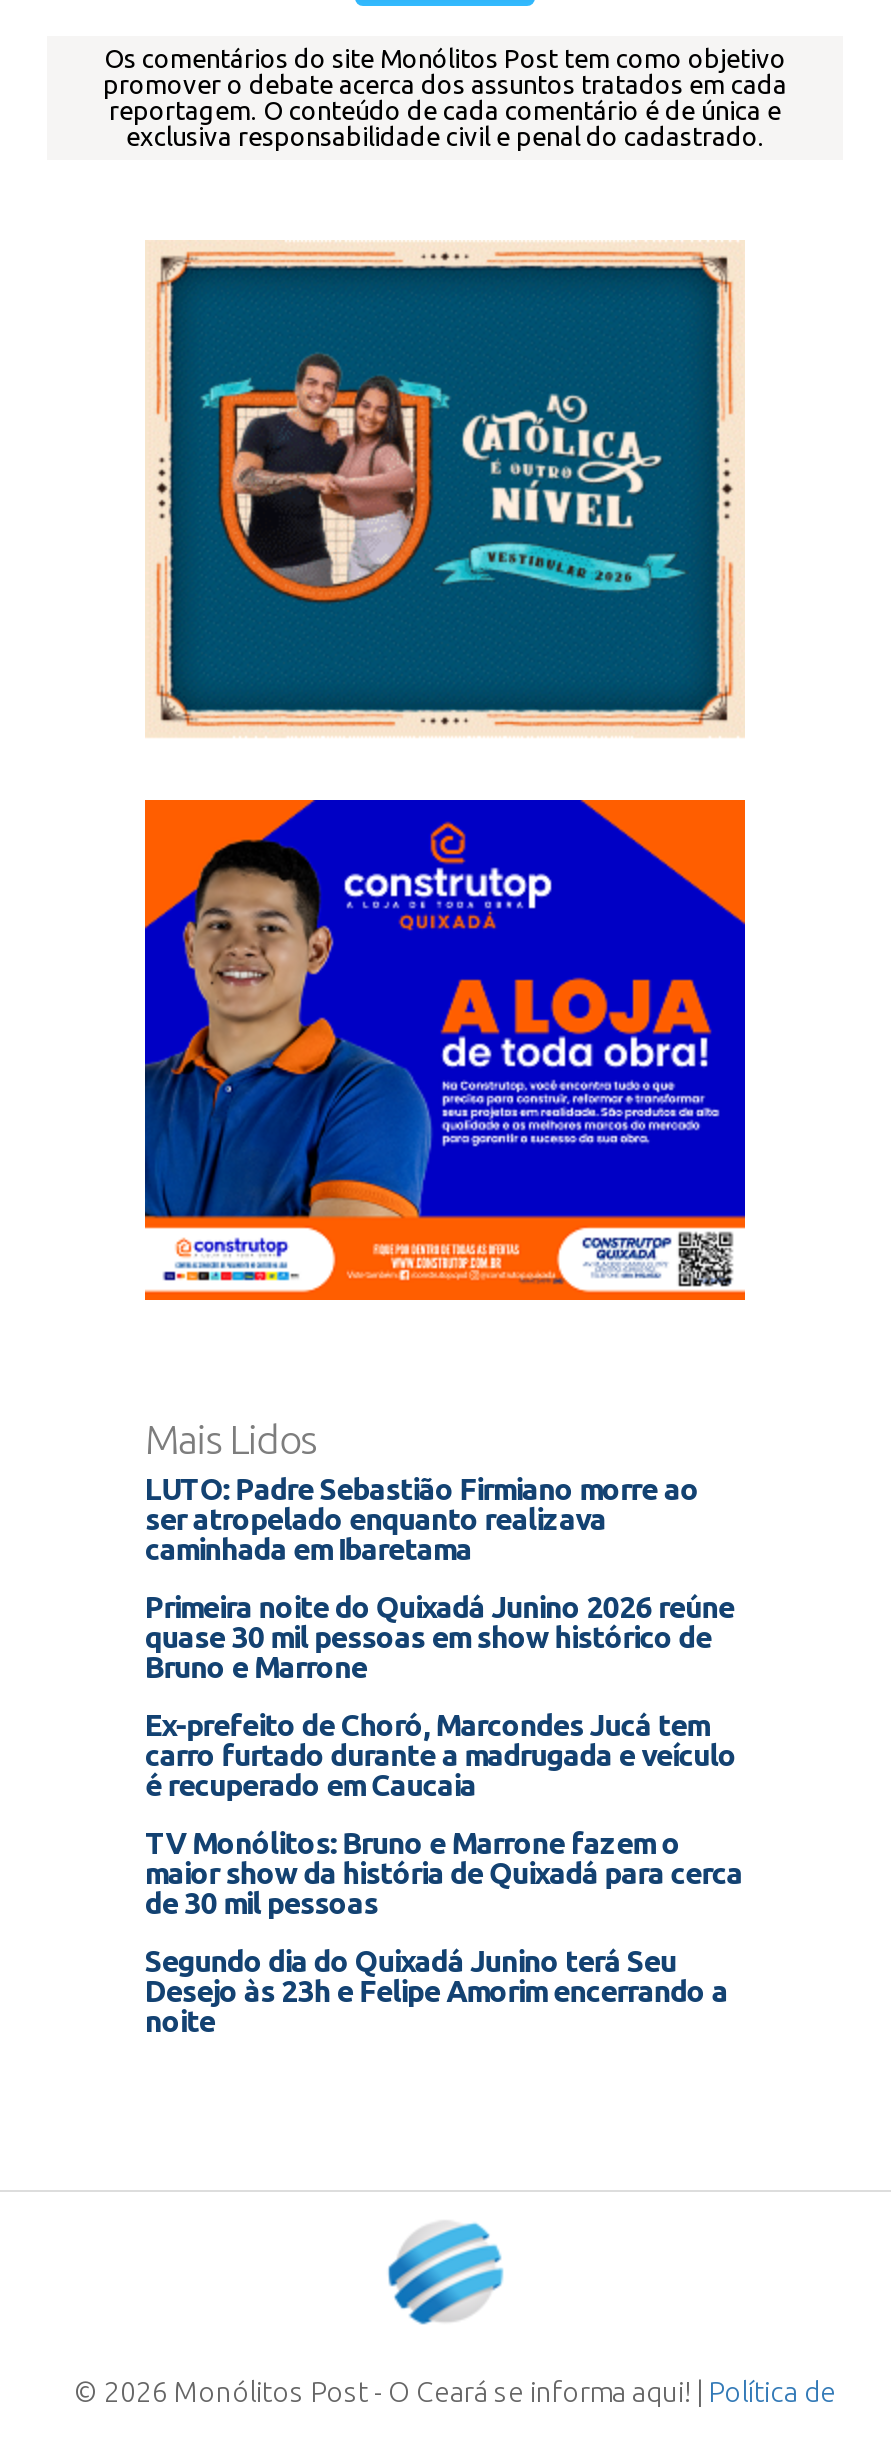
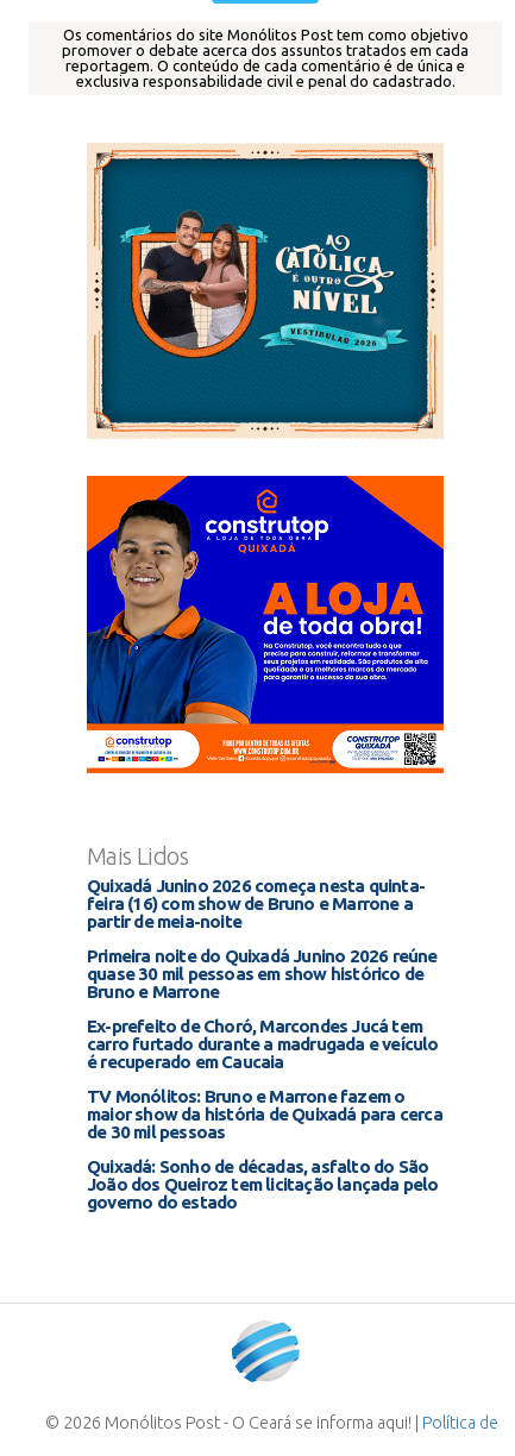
- LUTO: Padre Sebastião Firmiano morre ao
- ser atropelado enquanto realizava
- caminhada em Ibaretama
+ Quixadá Junino 2026 começa nesta quinta-
+ feira (16) com show de Bruno e Marrone a
+ partir de meia-noite

- Segundo dia do Quixadá Junino terá Seu
- Desejo às 23h e Felipe Amorim encerrando a
- noite
+ Quixadá: Sonho de décadas, asfalto do São
+ João dos Queiroz tem licitação lançada pelo
+ governo do estado
